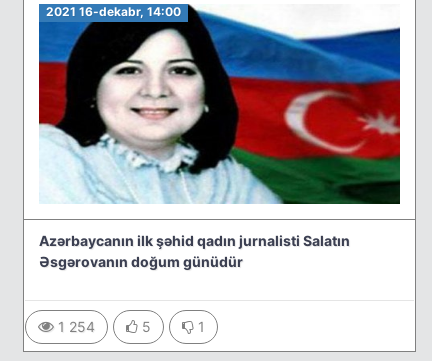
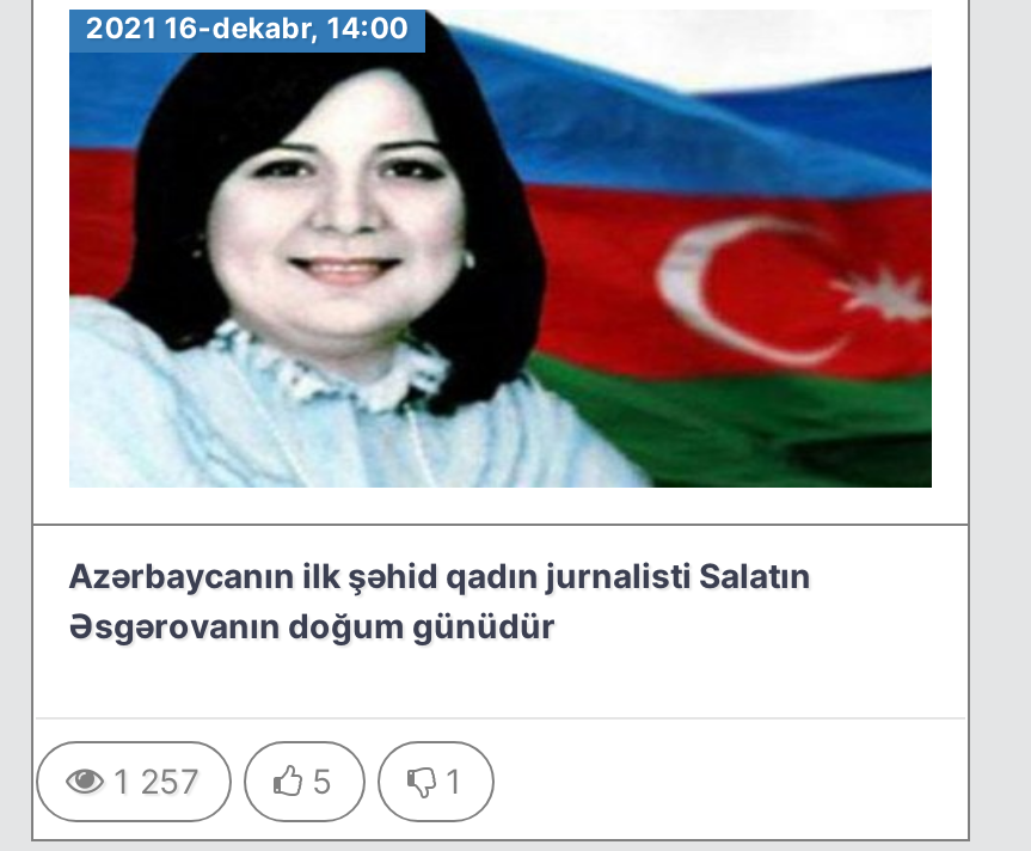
- 1 254
+ 1 257
